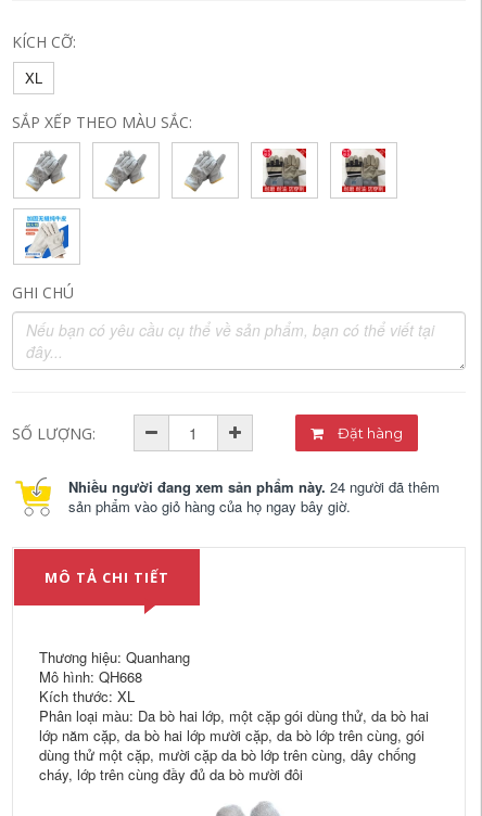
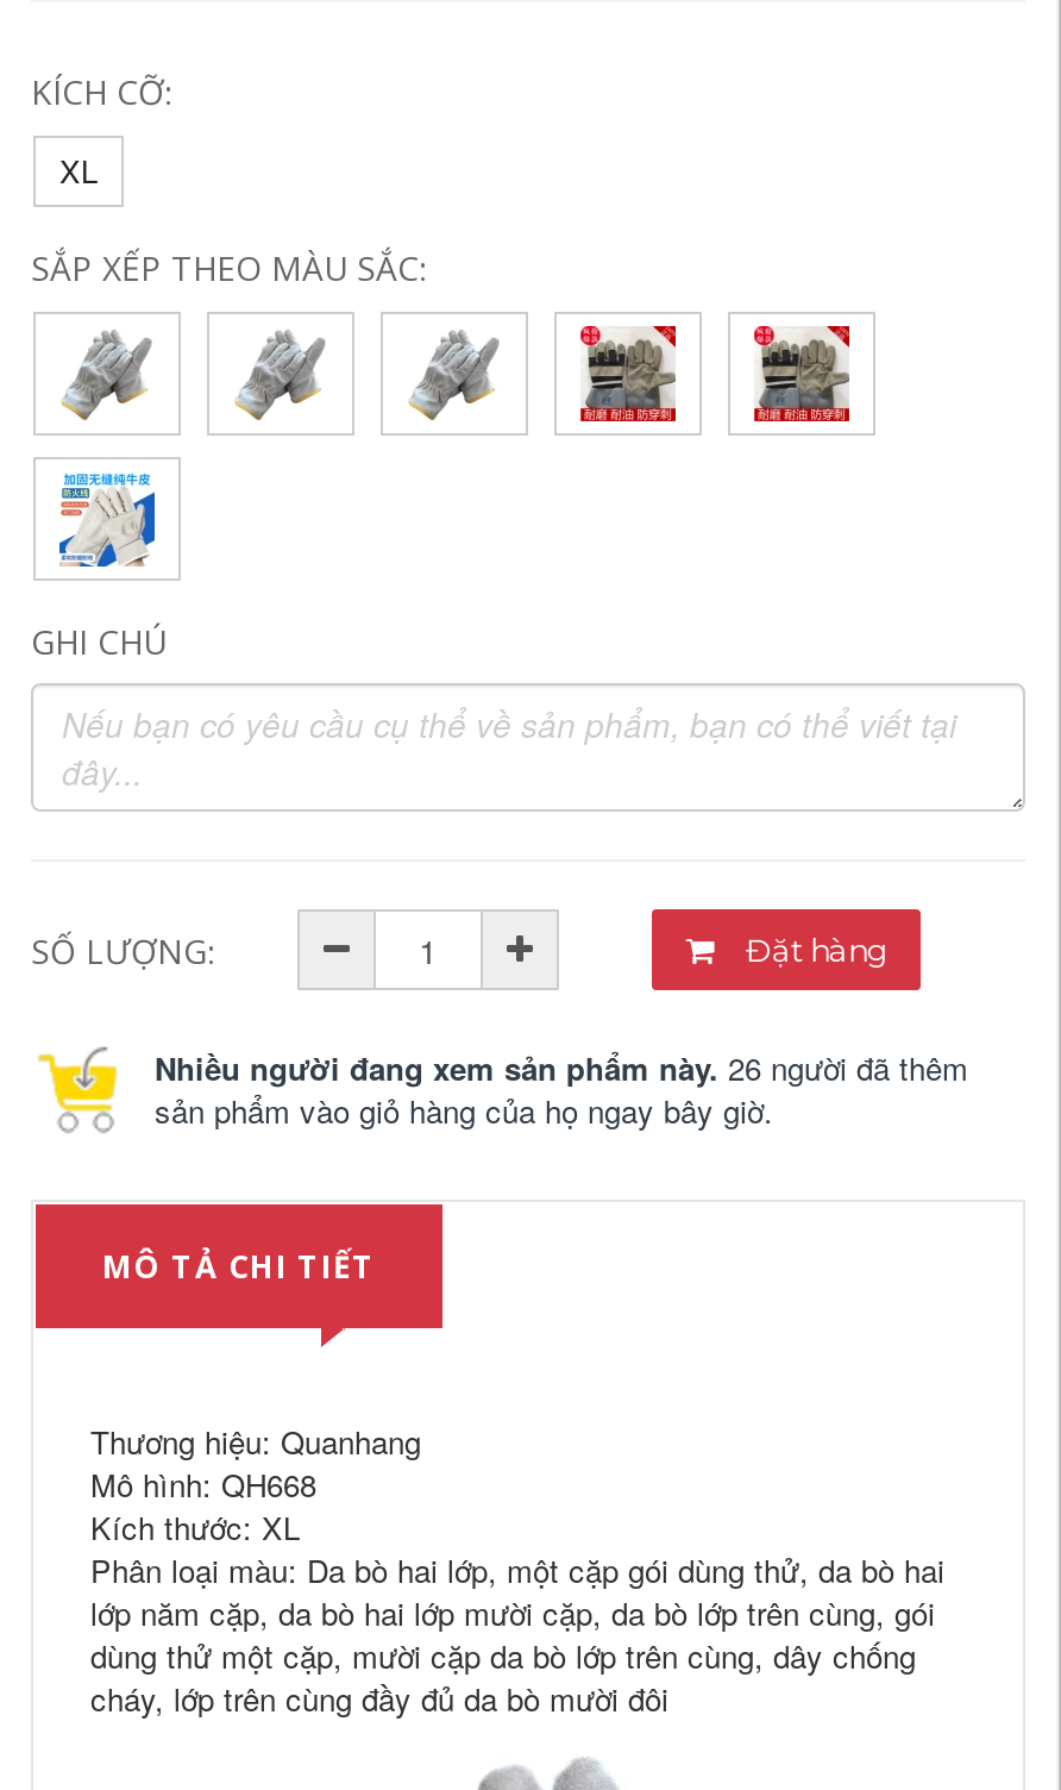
- Nhiều người đang xem sản phẩm này. 24 người đã thêm
+ Nhiều người đang xem sản phẩm này. 26 người đã thêm
